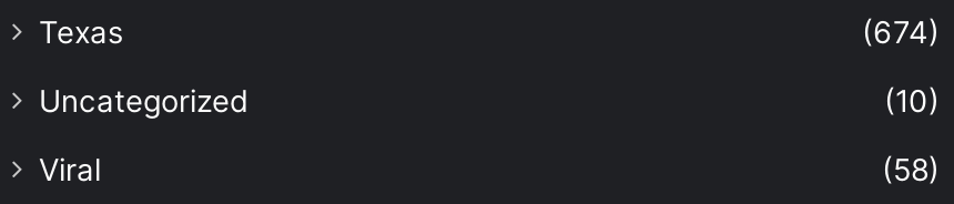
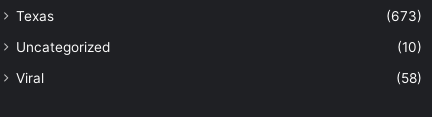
- (674)
+ (673)
